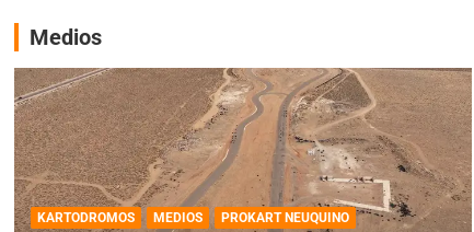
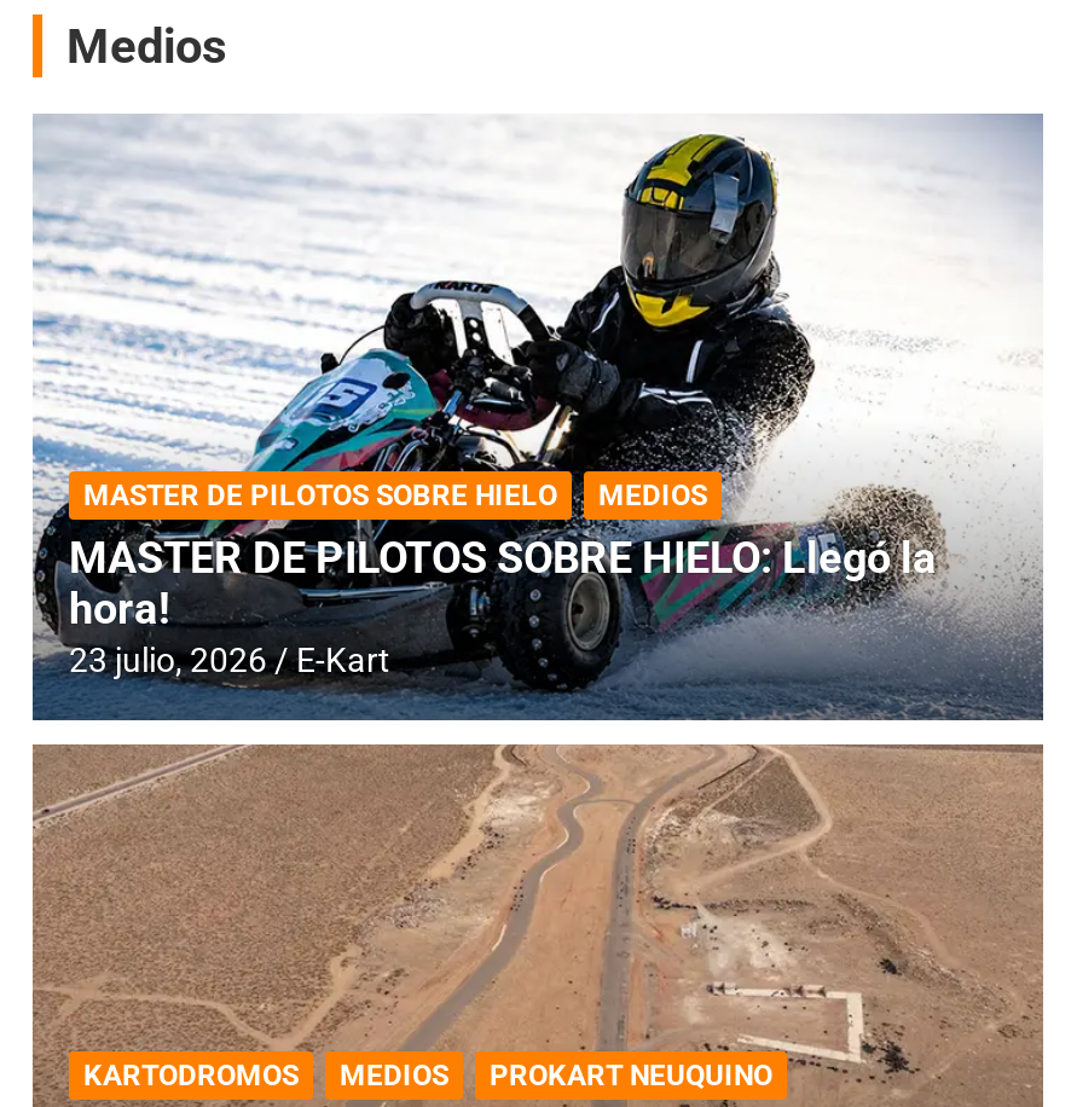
+ [image]
+ MASTER DE PILOTOS SOBRE HIELO
+ MEDIOS
+ MASTER DE PILOTOS SOBRE HIELO: Llegó la
+ hora!
+ 23 julio, 2026
+ E-Kart
